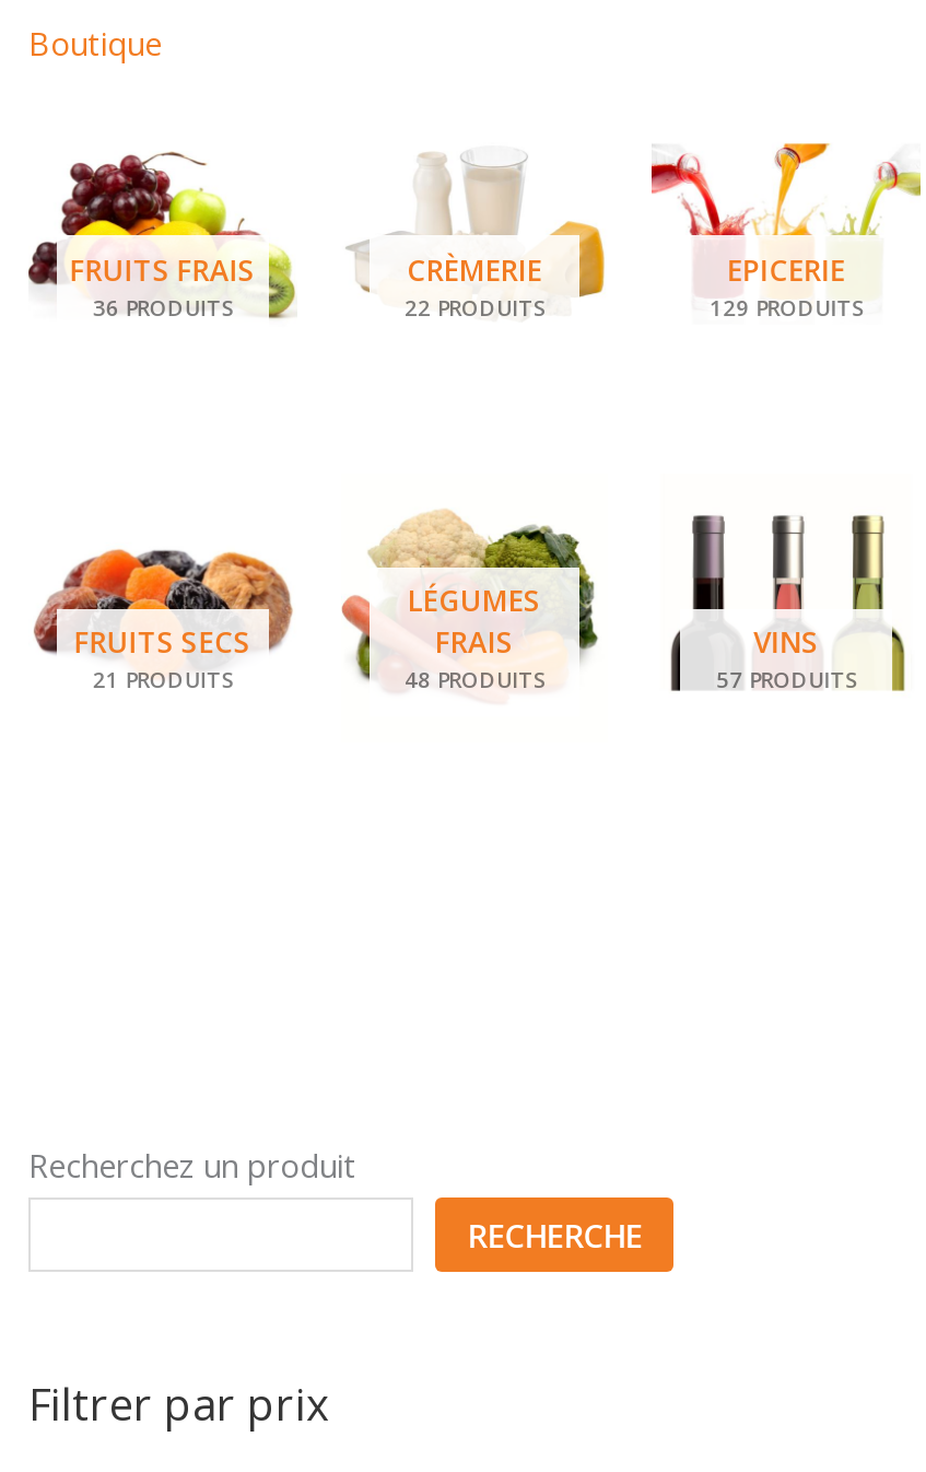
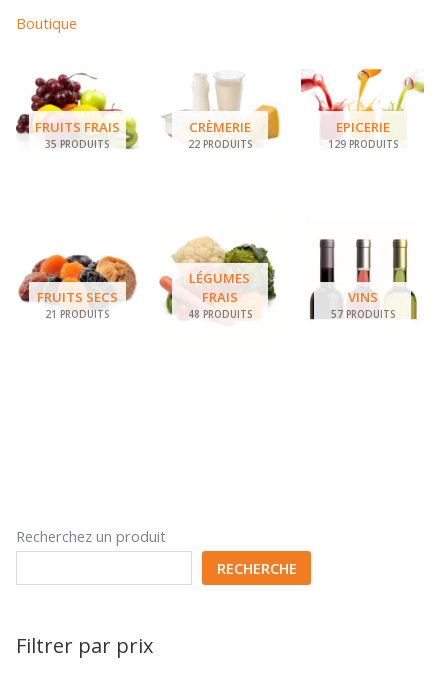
- 36 PRODUITS
+ 35 PRODUITS
